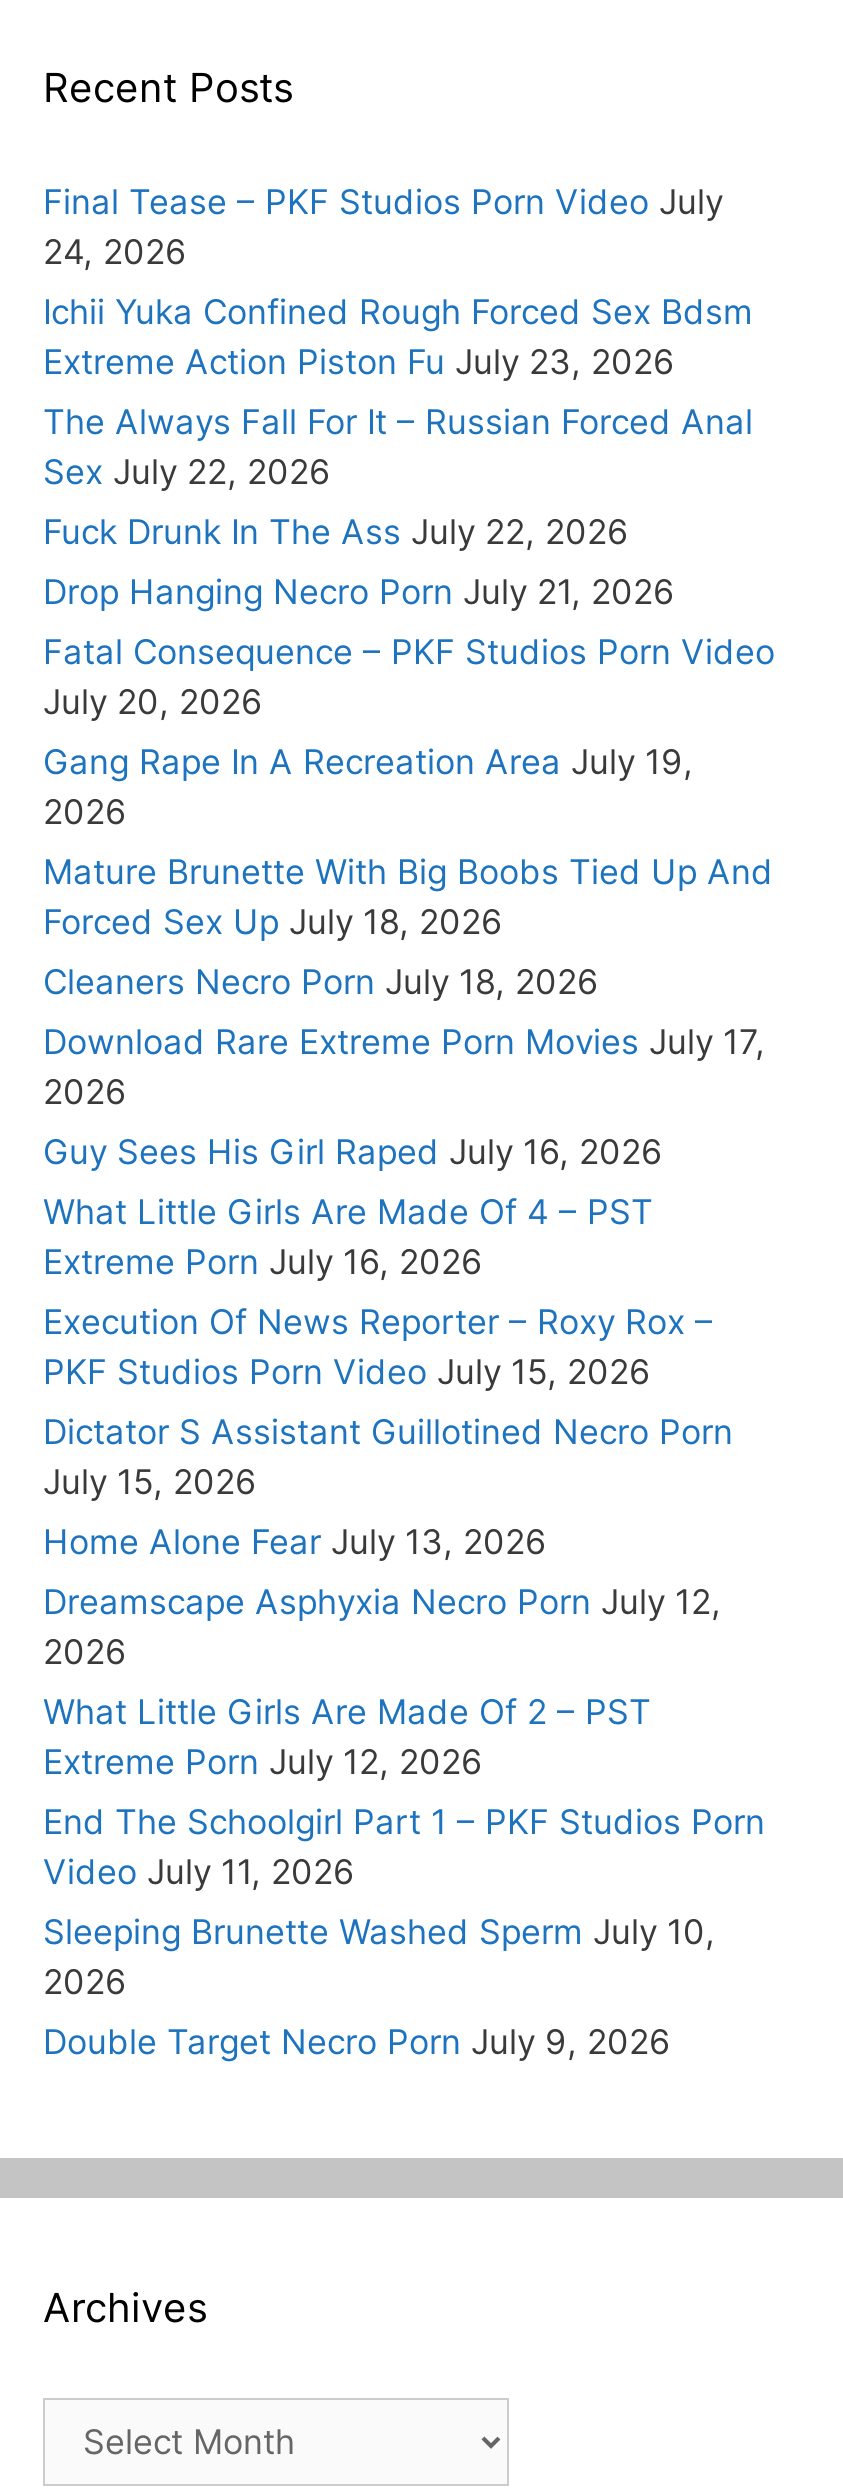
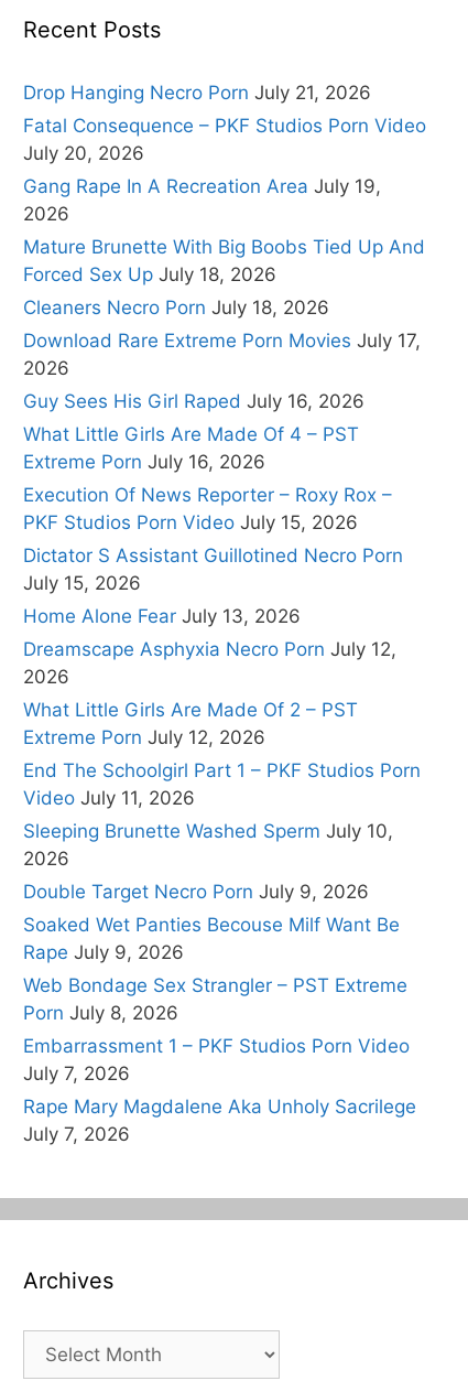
- Final Tease – PKF Studios Porn Video July
- 24, 2026
- Ichii Yuka Confined Rough Forced Sex Bdsm
- Extreme Action Piston Fu July 23, 2026
- The Always Fall For It – Russian Forced Anal
- Sex July 22, 2026
- Fuck Drunk In The Ass July 22, 2026

moved up: Drop Hanging Necro Porn July 21, 2026 | Fatal Consequence – PKF Studios Porn Video | July 20, 2026 | ... | 2026 | Double Target Necro Porn July 9, 2026

+ Soaked Wet Panties Becouse Milf Want Be
+ Rape July 9, 2026
+ Web Bondage Sex Strangler – PST Extreme
+ Porn July 8, 2026
+ Embarrassment 1 – PKF Studios Porn Video
+ July 7, 2026
+ Rape Mary Magdalene Aka Unholy Sacrilege
+ July 7, 2026
